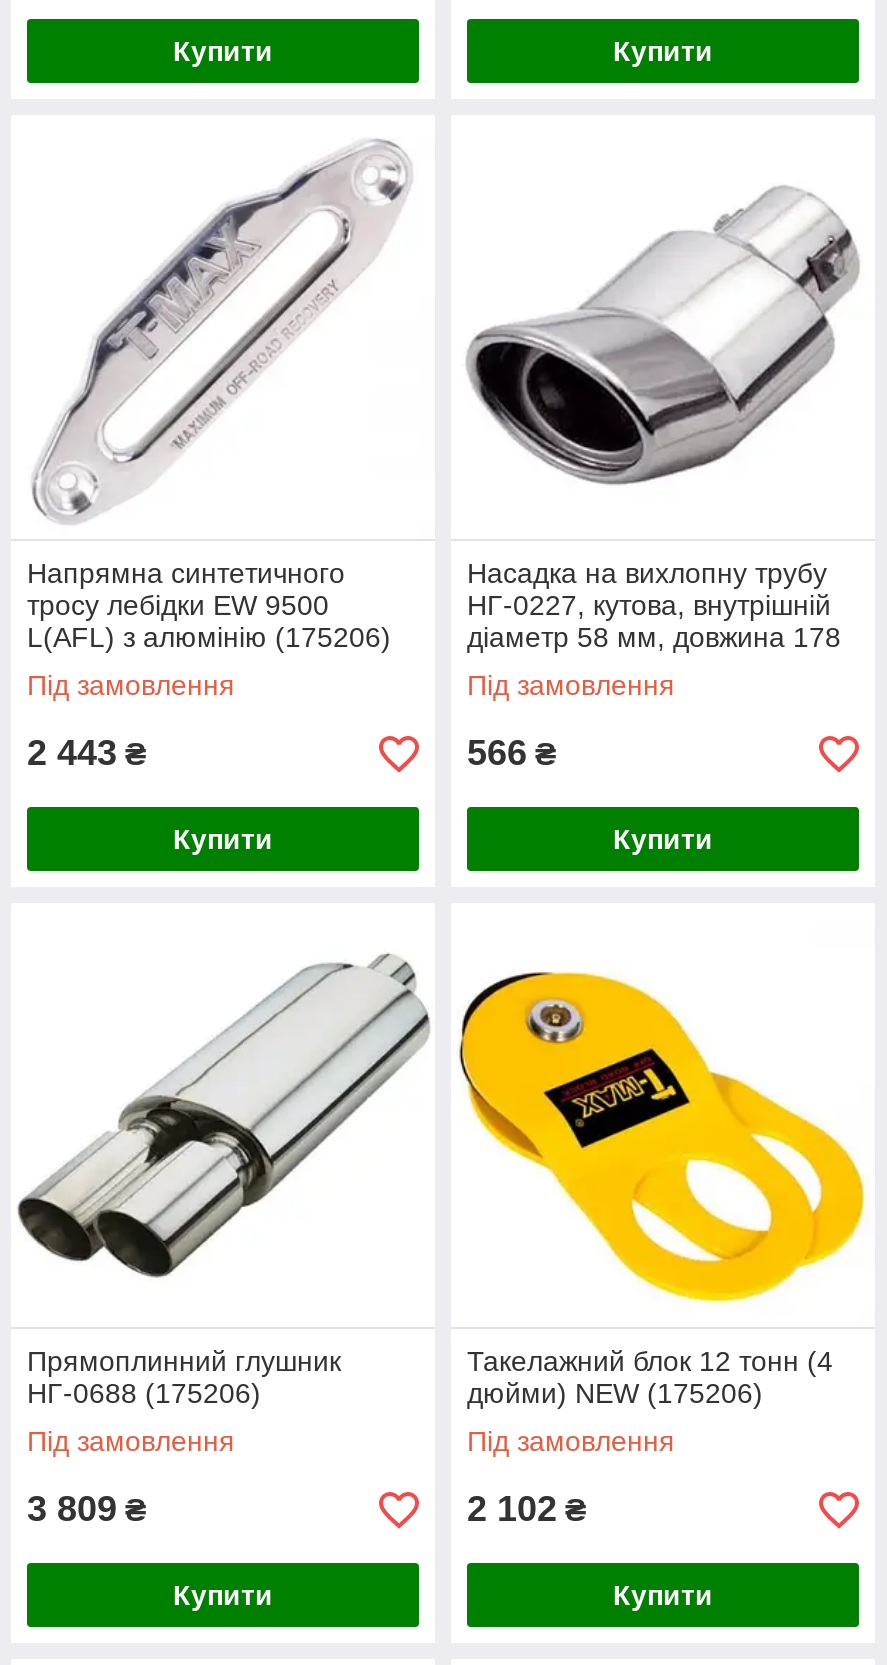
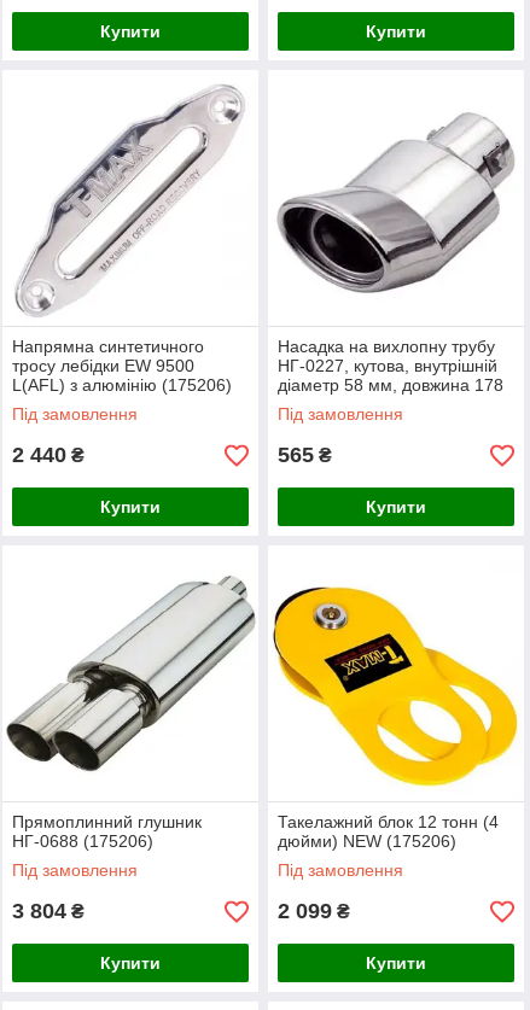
- 2 443 ₴
+ 2 440 ₴

- 566 ₴
+ 565 ₴

- 3 809 ₴
+ 3 804 ₴

- 2 102 ₴
+ 2 099 ₴
